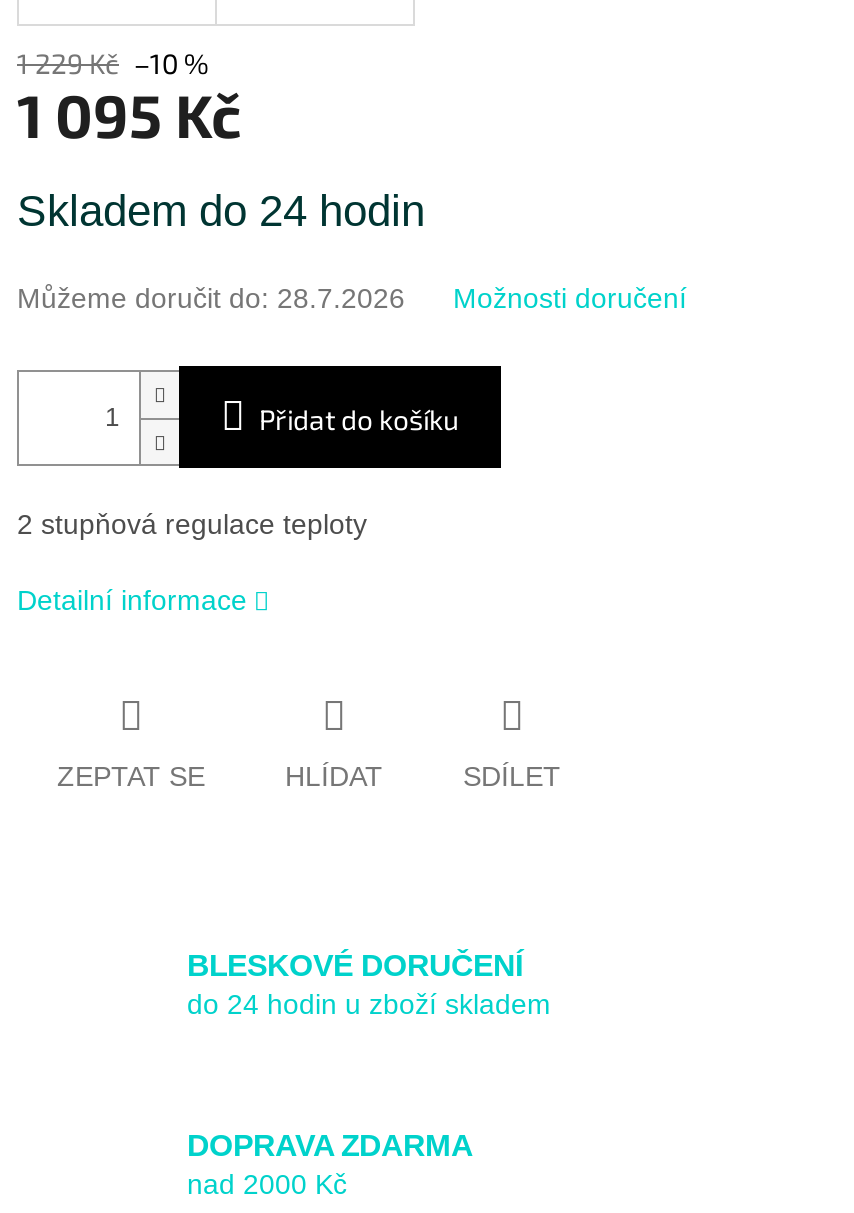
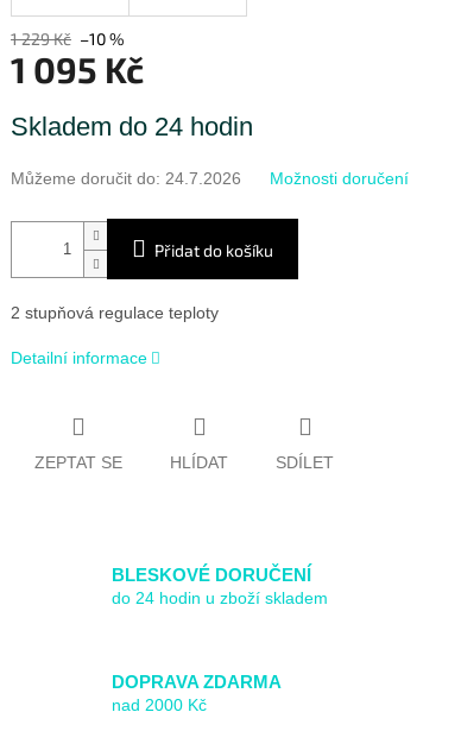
- Můžeme doručit do: 28.7.2026
+ Můžeme doručit do: 24.7.2026
